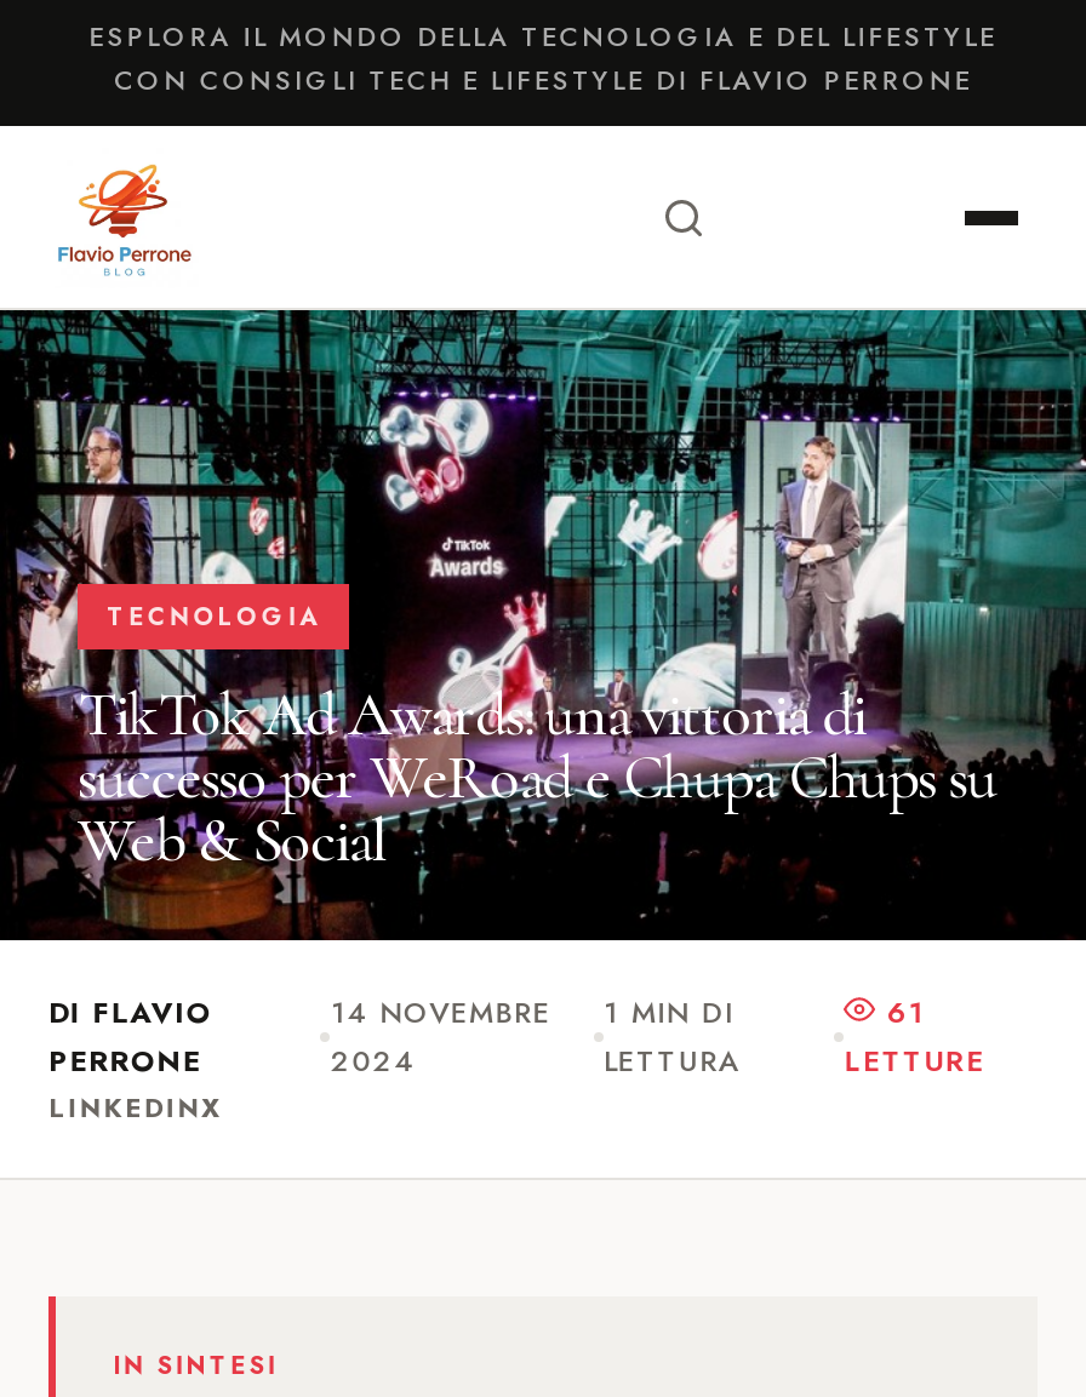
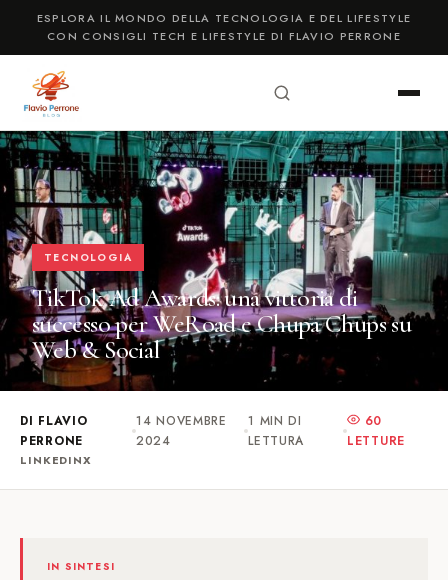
- 61
+ 60
